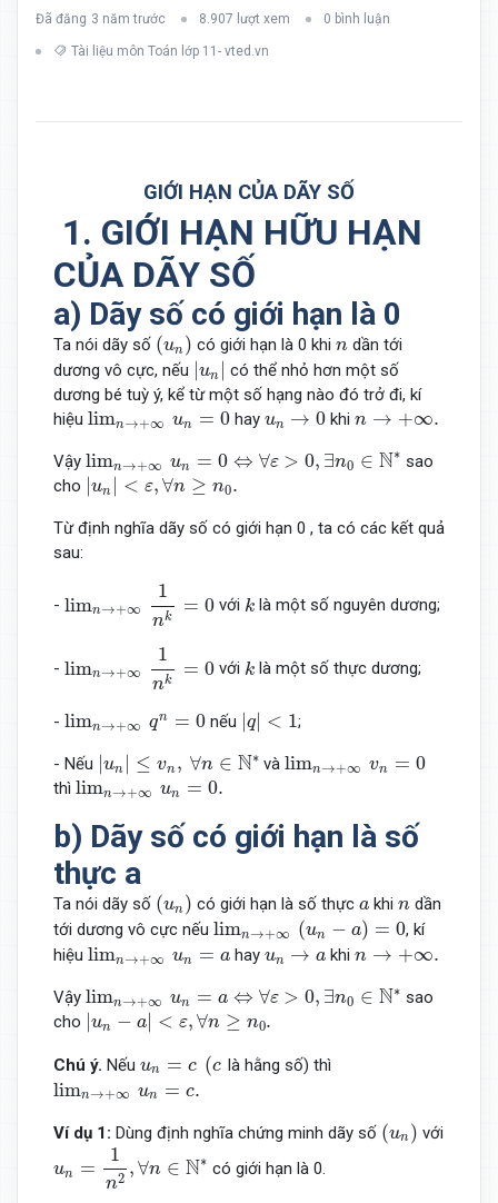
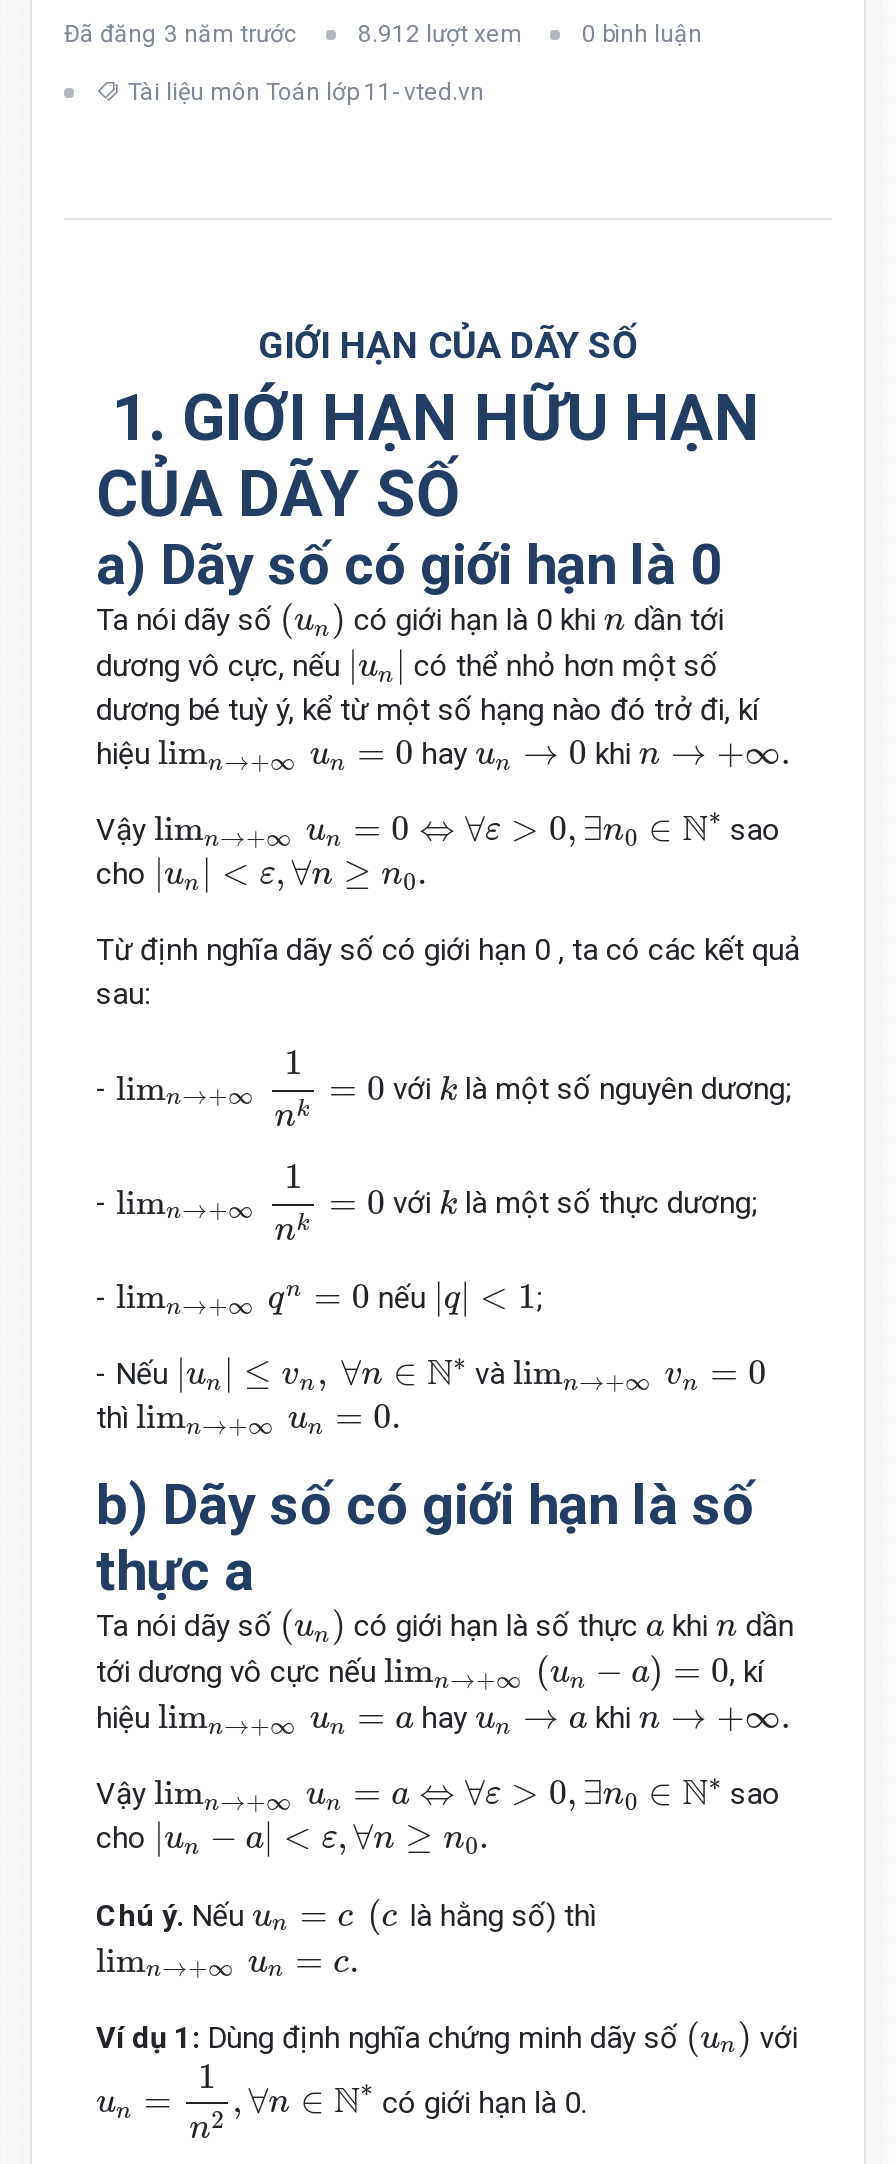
- 8.907 lượt xem
+ 8.912 lượt xem
